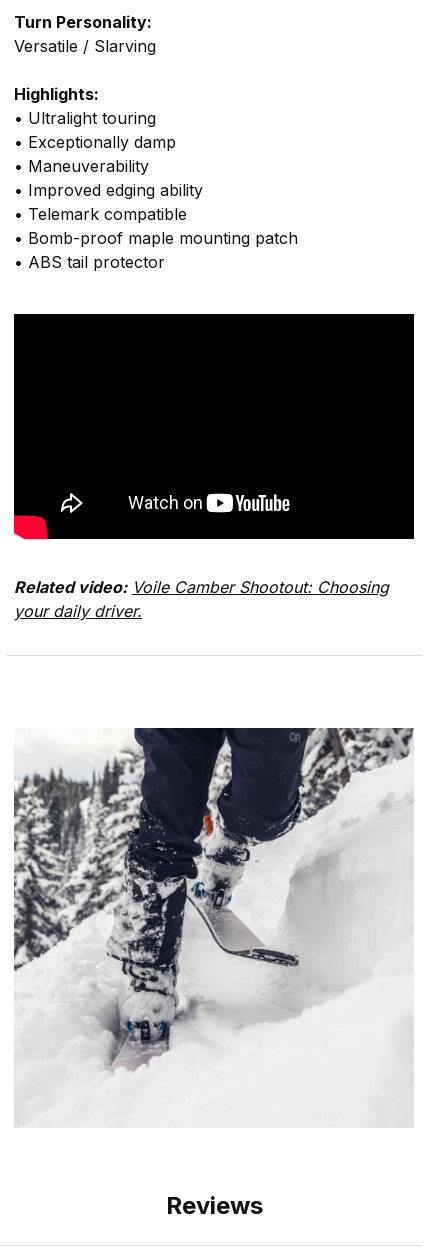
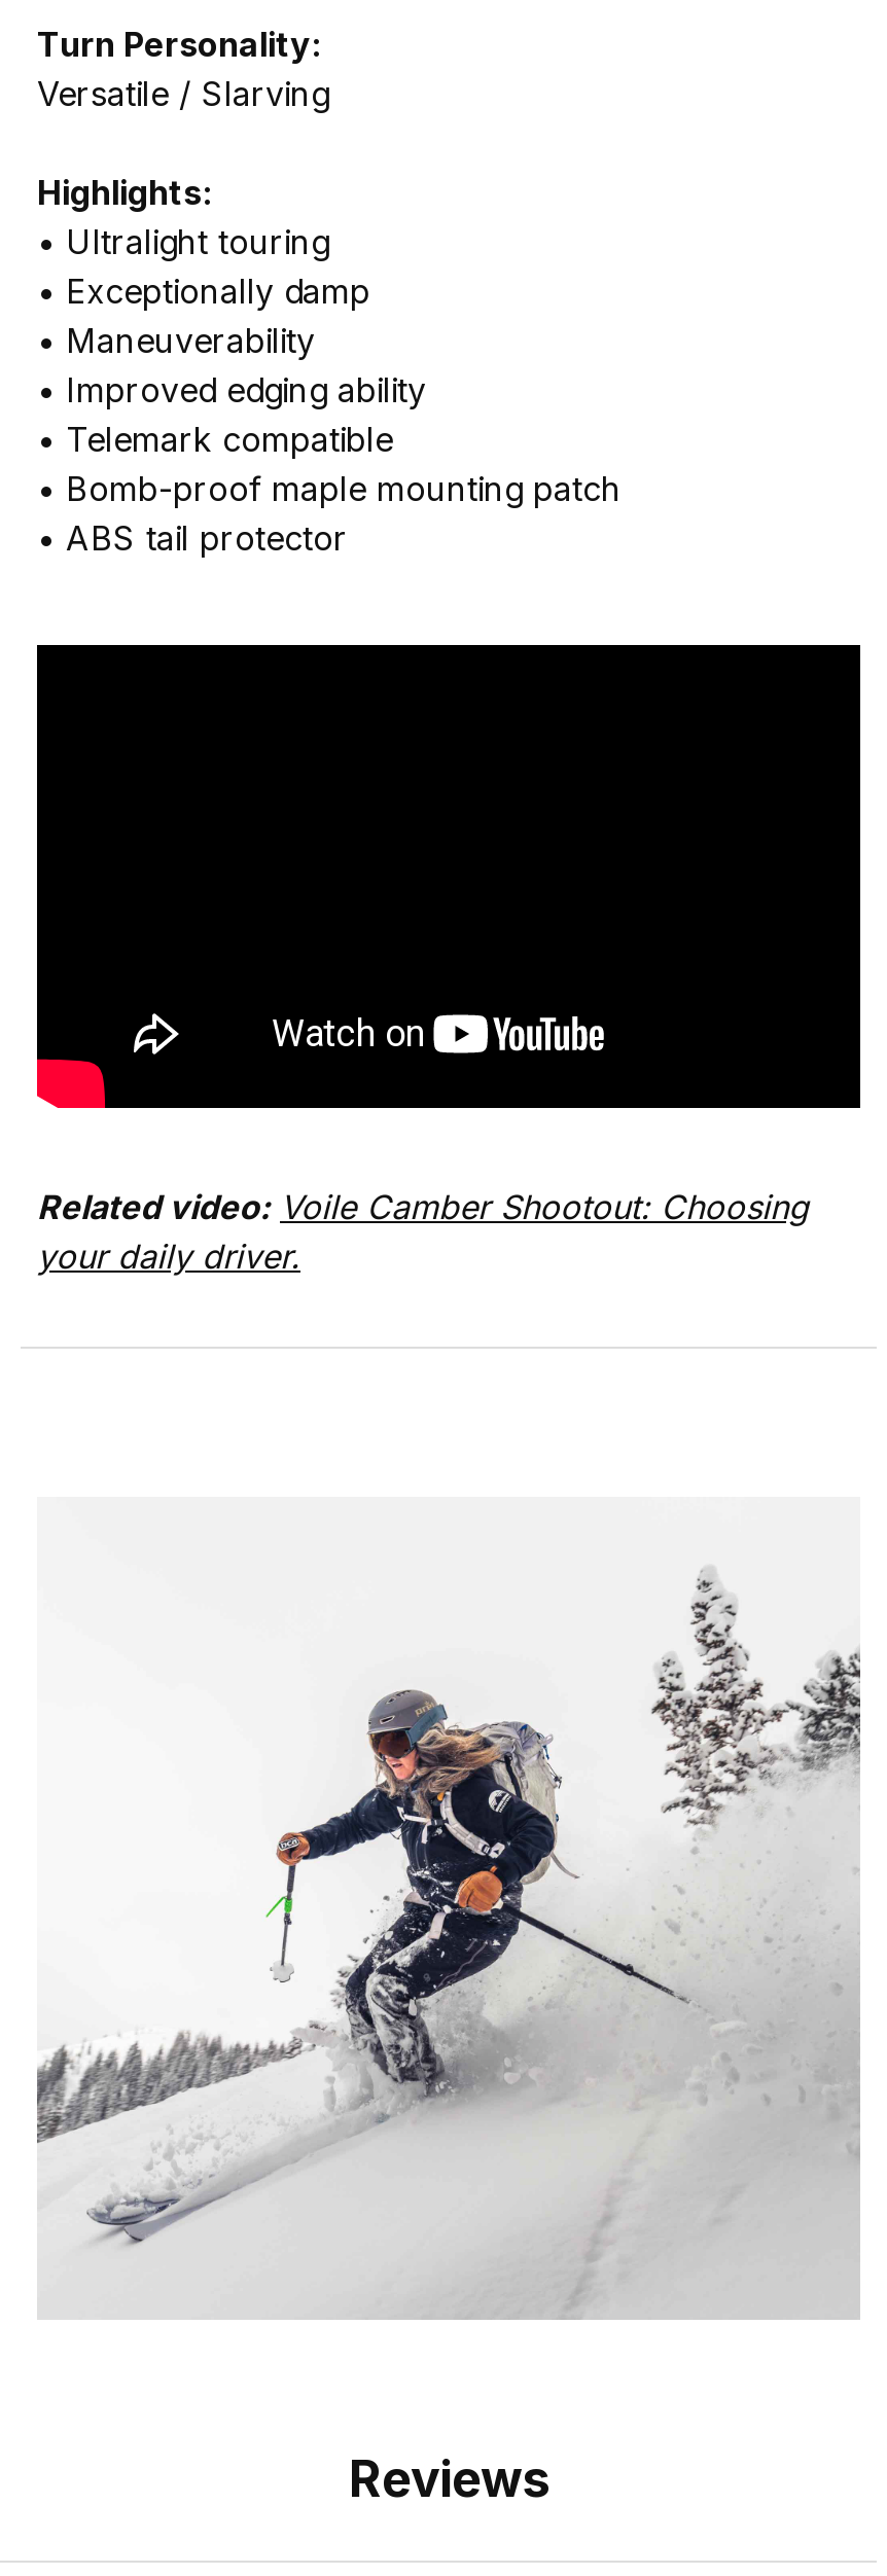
- [image]
+ [image]
